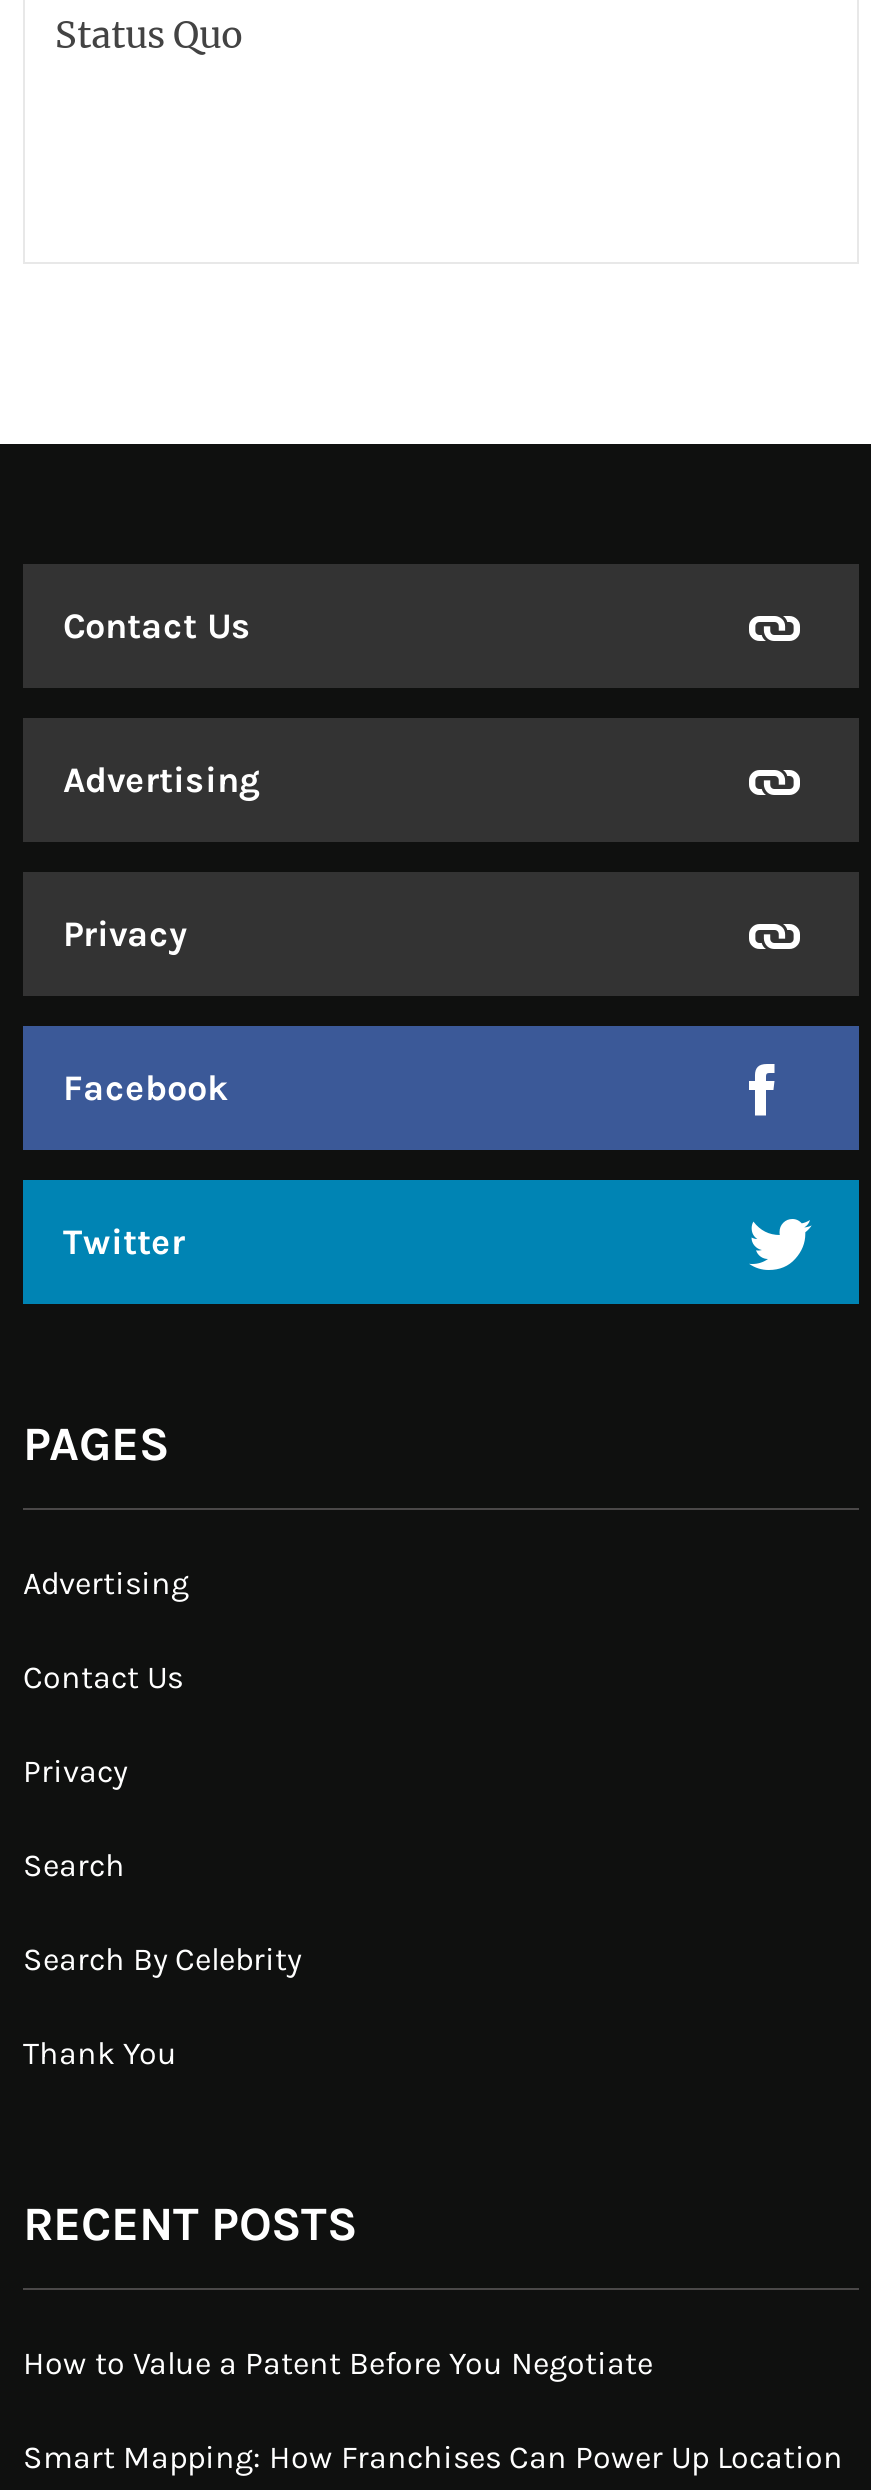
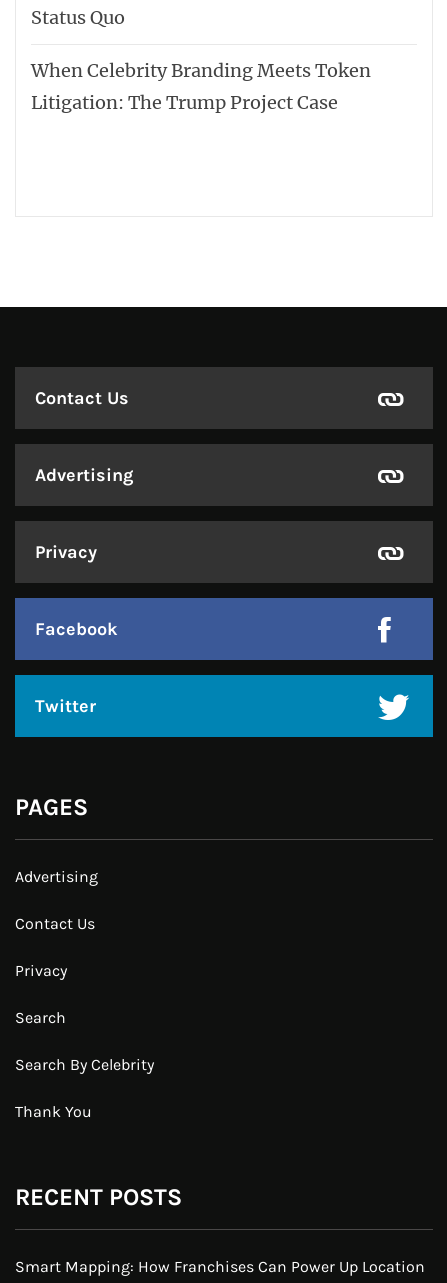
+ When Celebrity Branding Meets Token
+ Litigation: The Trump Project Case

moved down: Contact Us | Advertising | Privacy | ... | Thank You | RECENT POSTS

- How to Value a Patent Before You Negotiate
